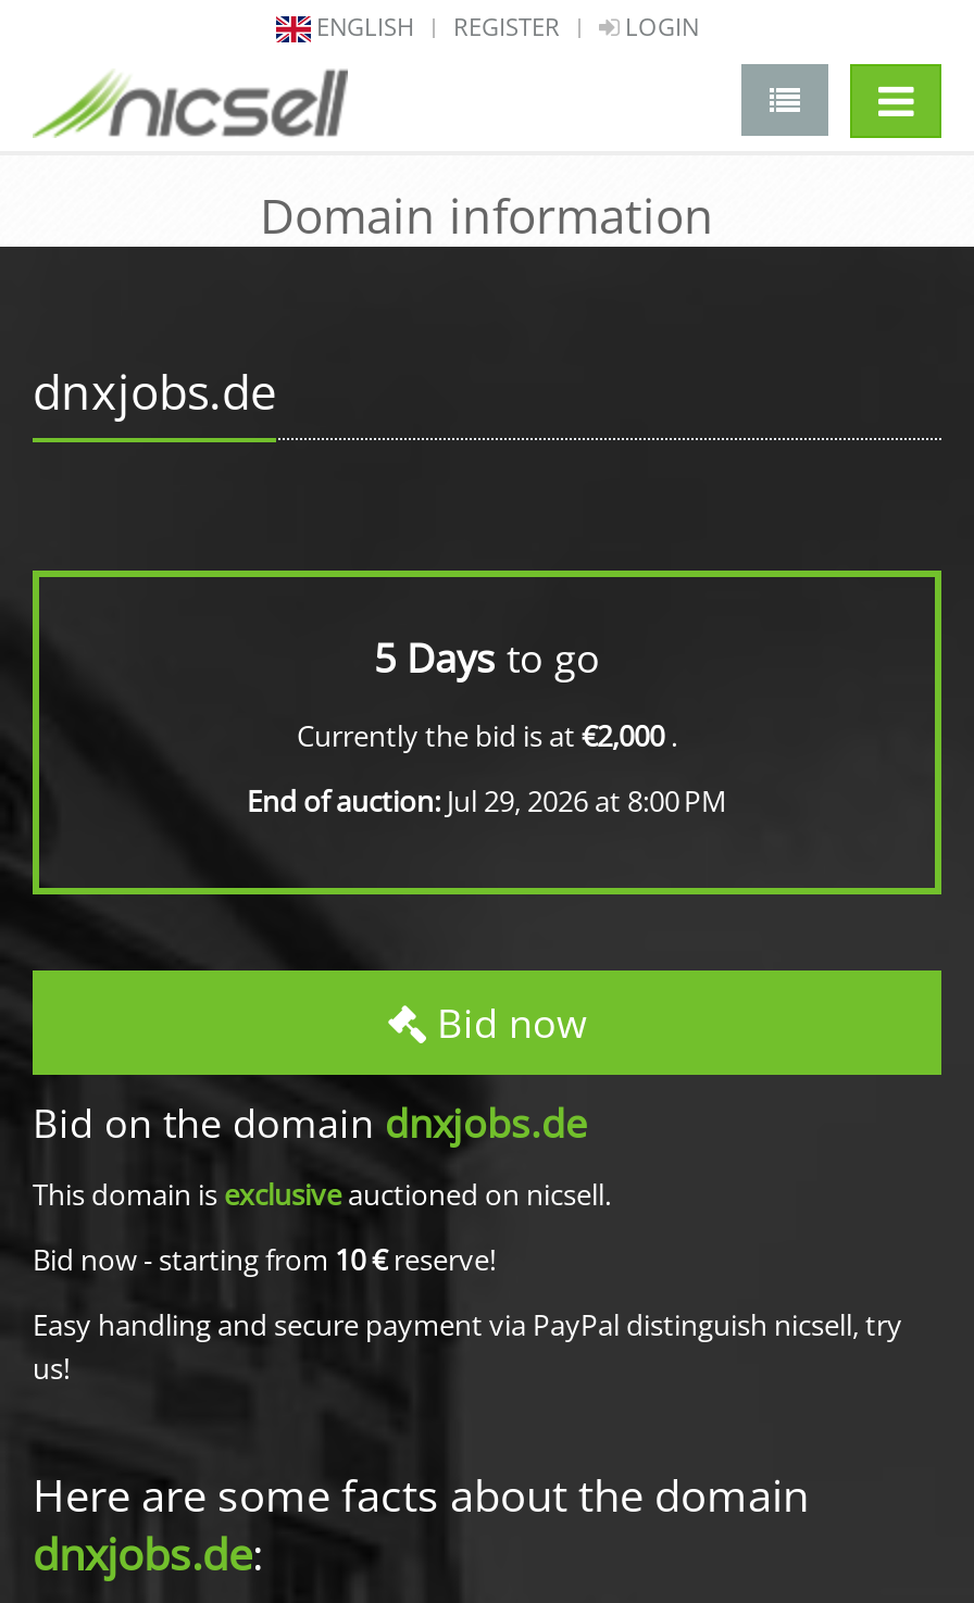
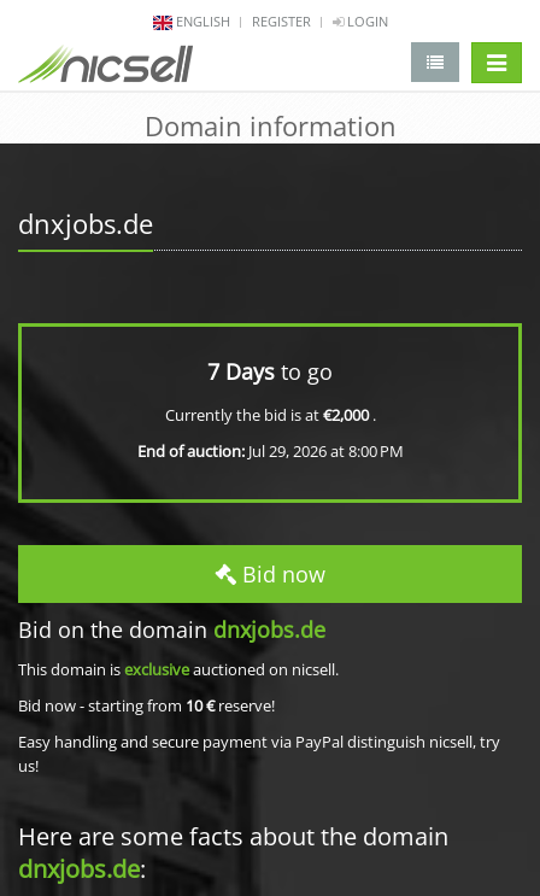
- 5 Days to go
+ 7 Days to go
